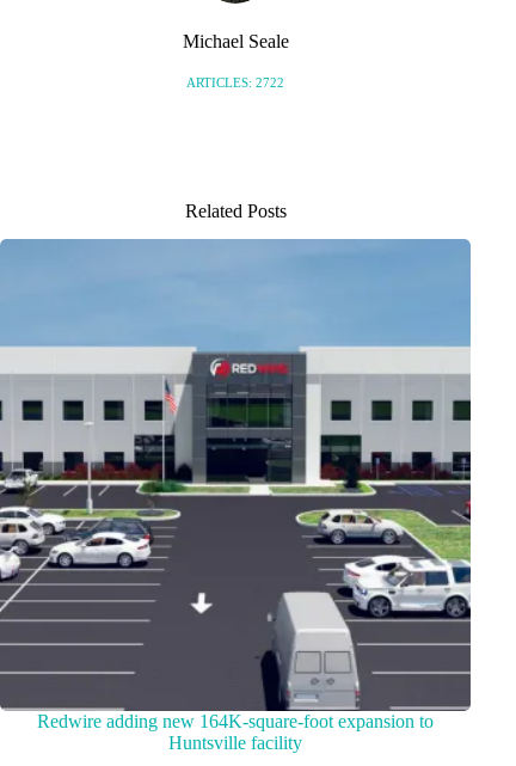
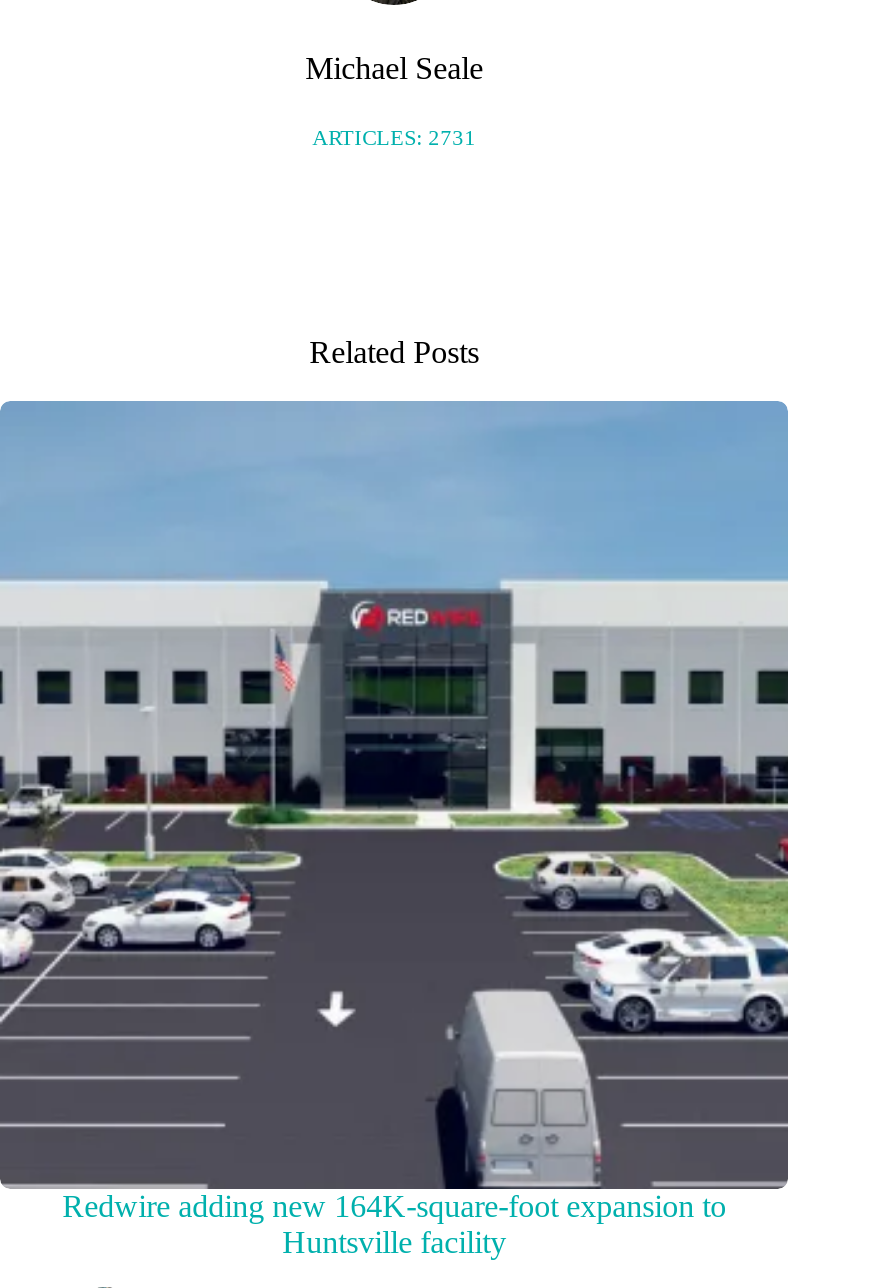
- ARTICLES: 2722
+ ARTICLES: 2731
